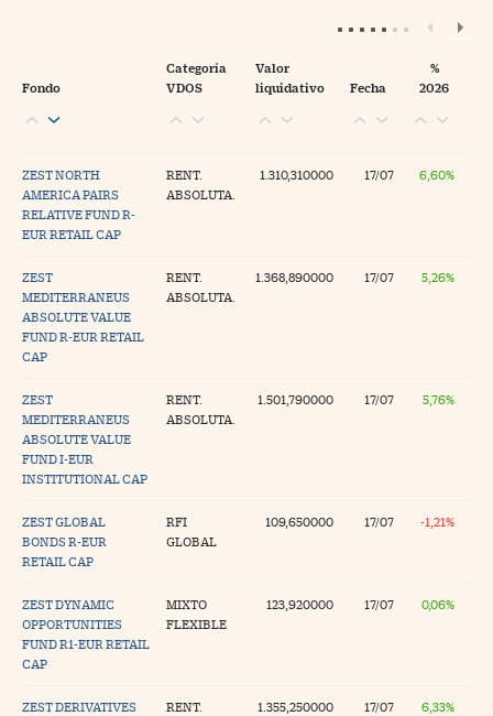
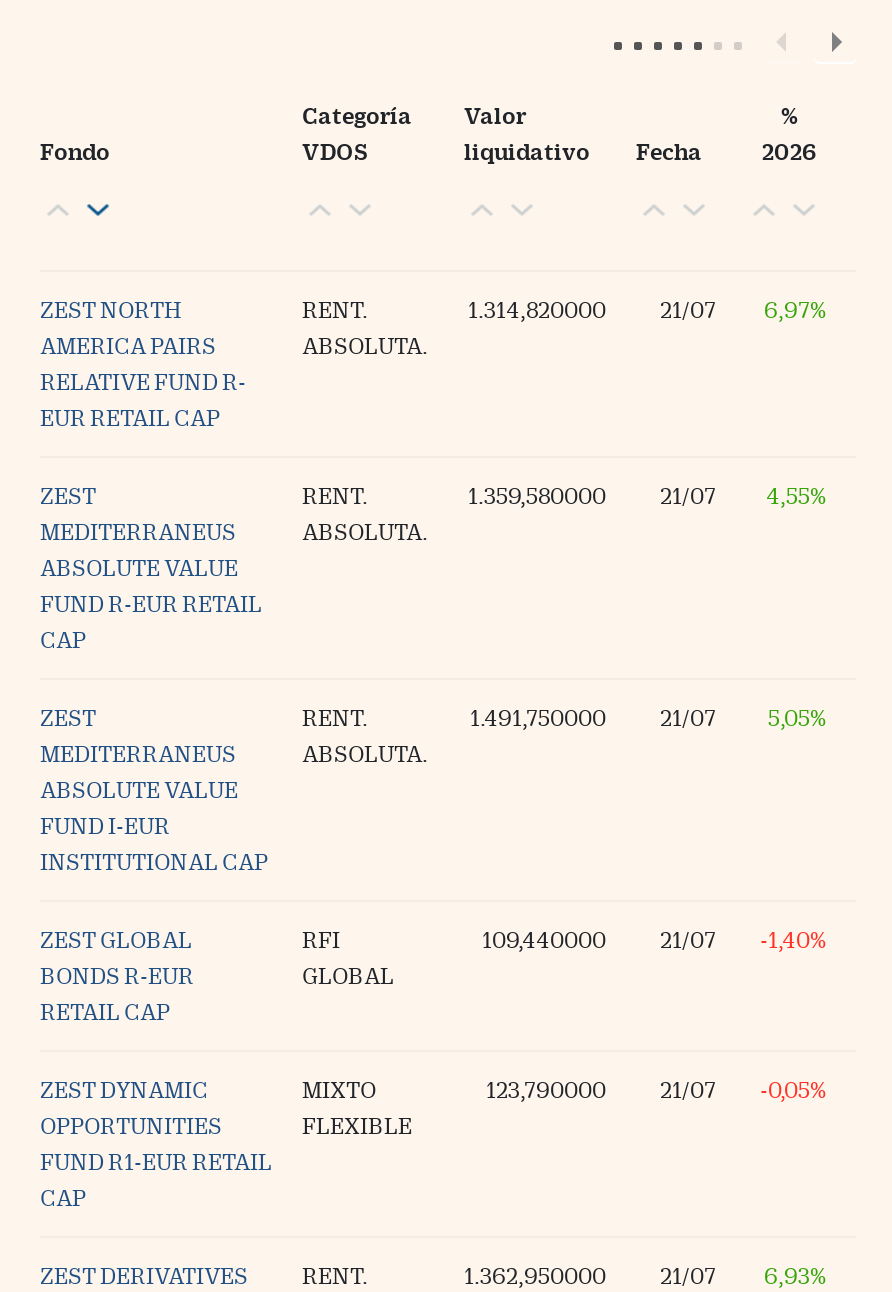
- 1.310,310000
+ 1.314,820000

- 17/07
+ 21/07

- 6,60%
+ 6,97%

- 1.368,890000
+ 1.359,580000

- 17/07
+ 21/07

- 5,26%
+ 4,55%

- 1.501,790000
+ 1.491,750000

- 17/07
+ 21/07

- 5,76%
+ 5,05%

- 109,650000
+ 109,440000

- 17/07
+ 21/07

- -1,21%
+ -1,40%

- 123,920000
+ 123,790000

- 17/07
+ 21/07

- 0,06%
+ -0,05%

- 1.355,250000
+ 1.362,950000

- 17/07
+ 21/07

- 6,33%
+ 6,93%
